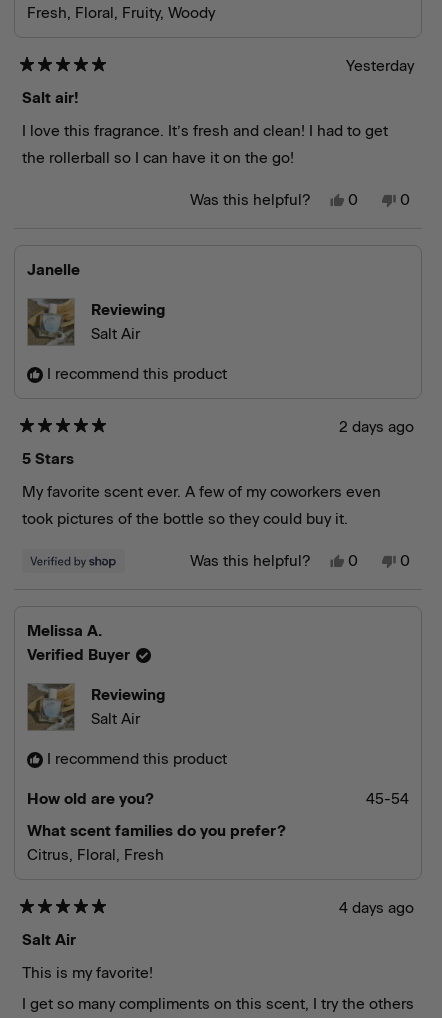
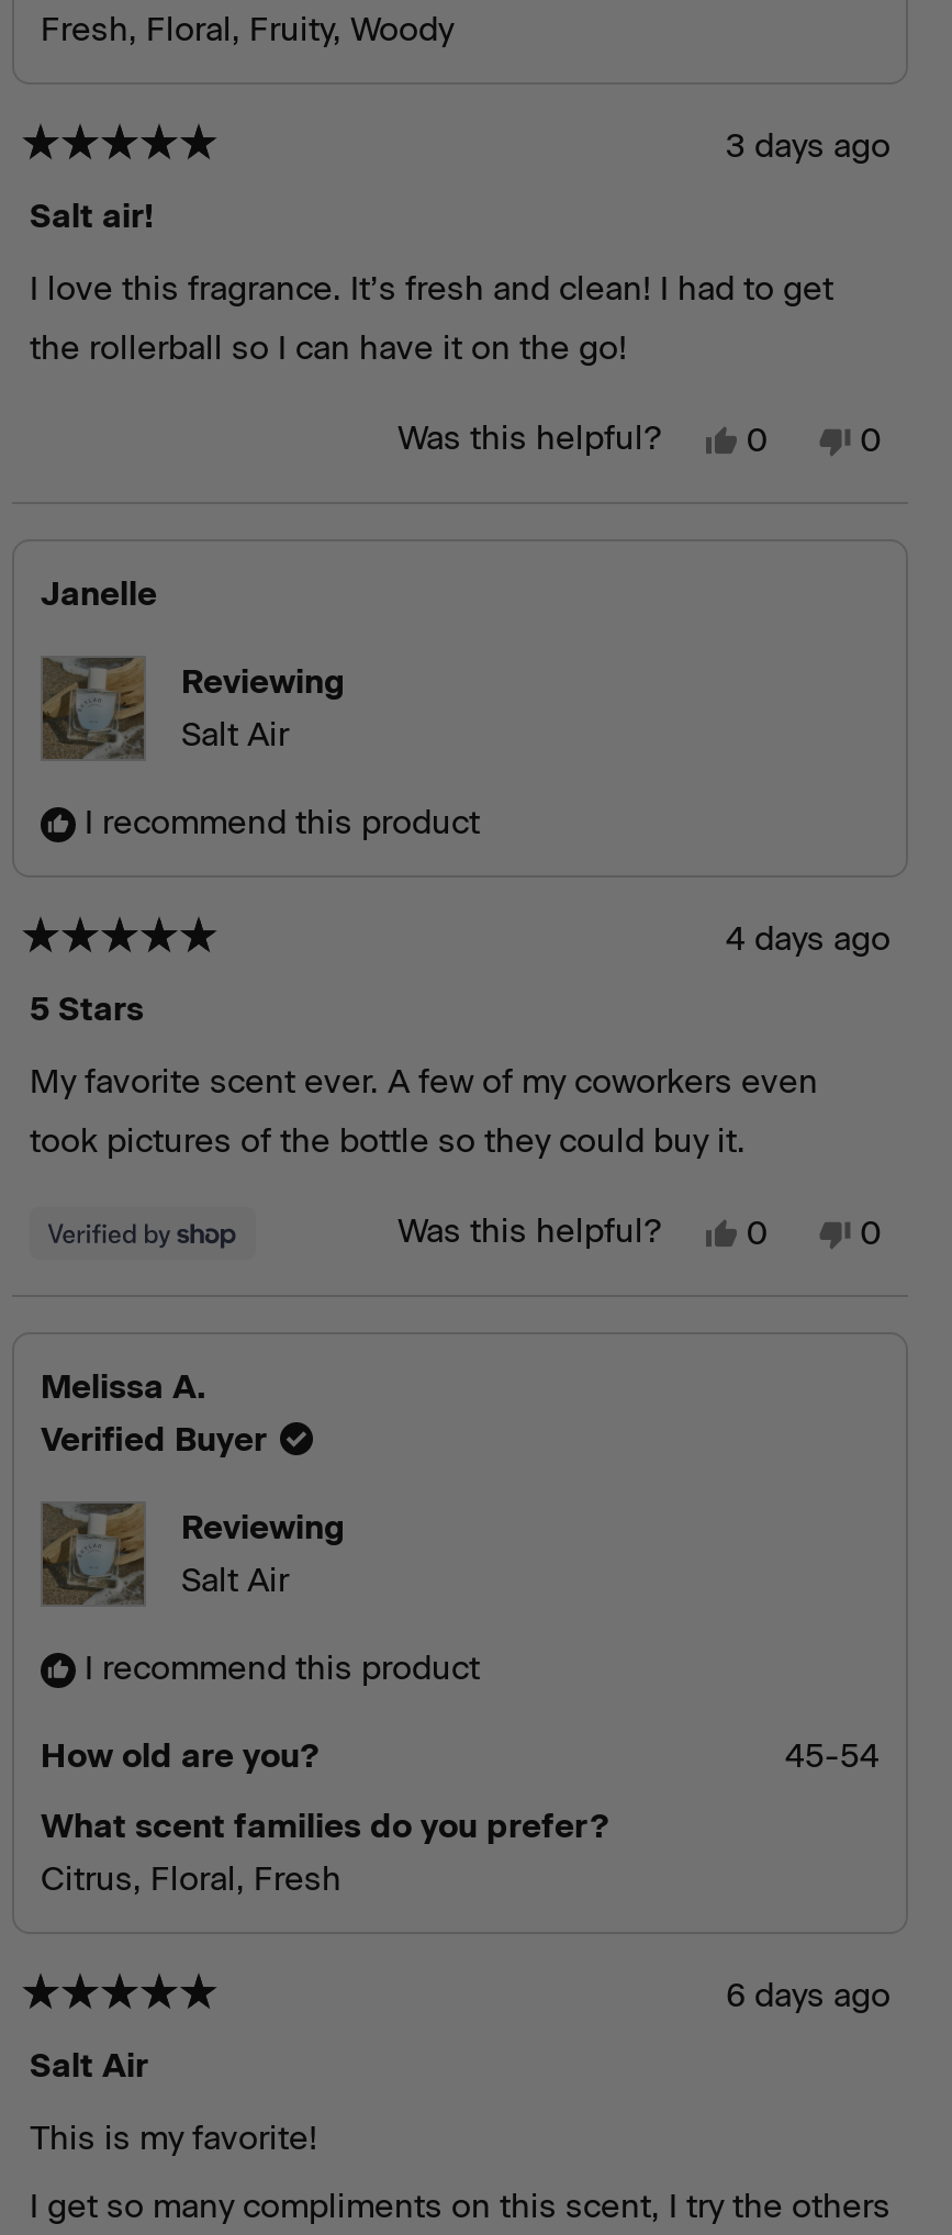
- Yesterday
+ 3 days ago

- 2 days ago
+ 4 days ago

- 4 days ago
+ 6 days ago
